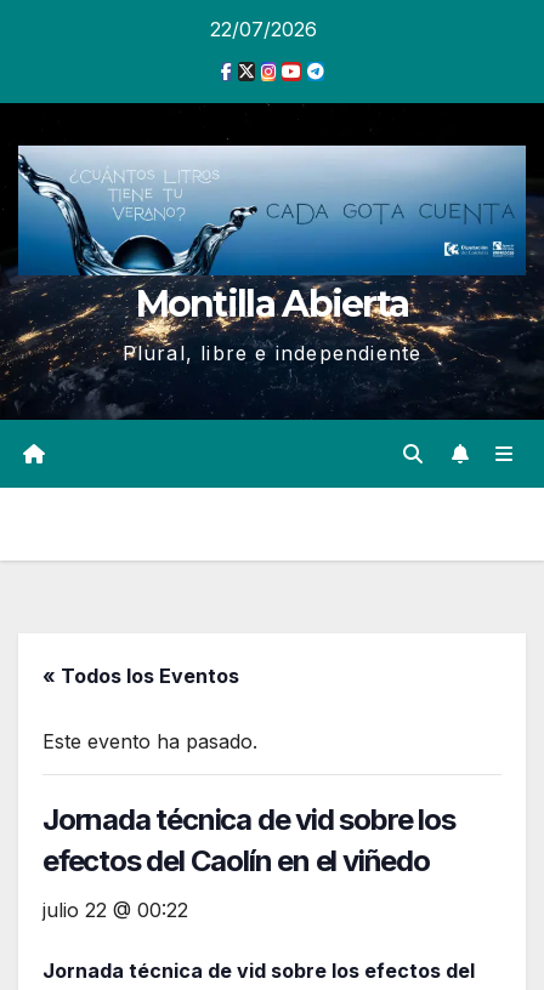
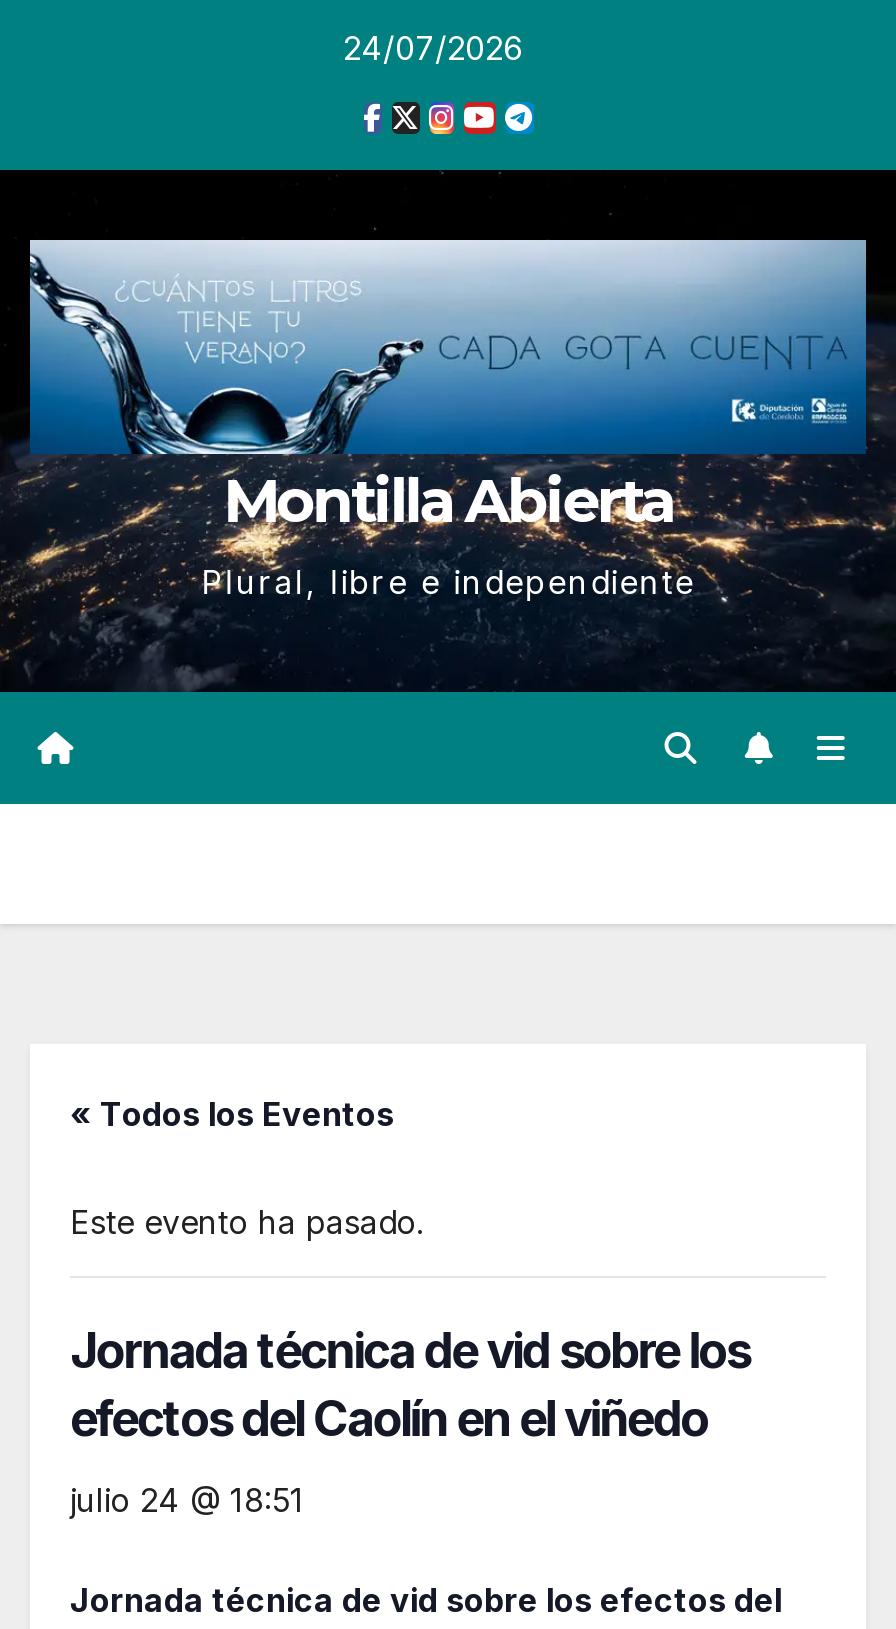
- 22/07/2026
+ 24/07/2026

- julio 22 @ 00:22
+ julio 24 @ 18:51
